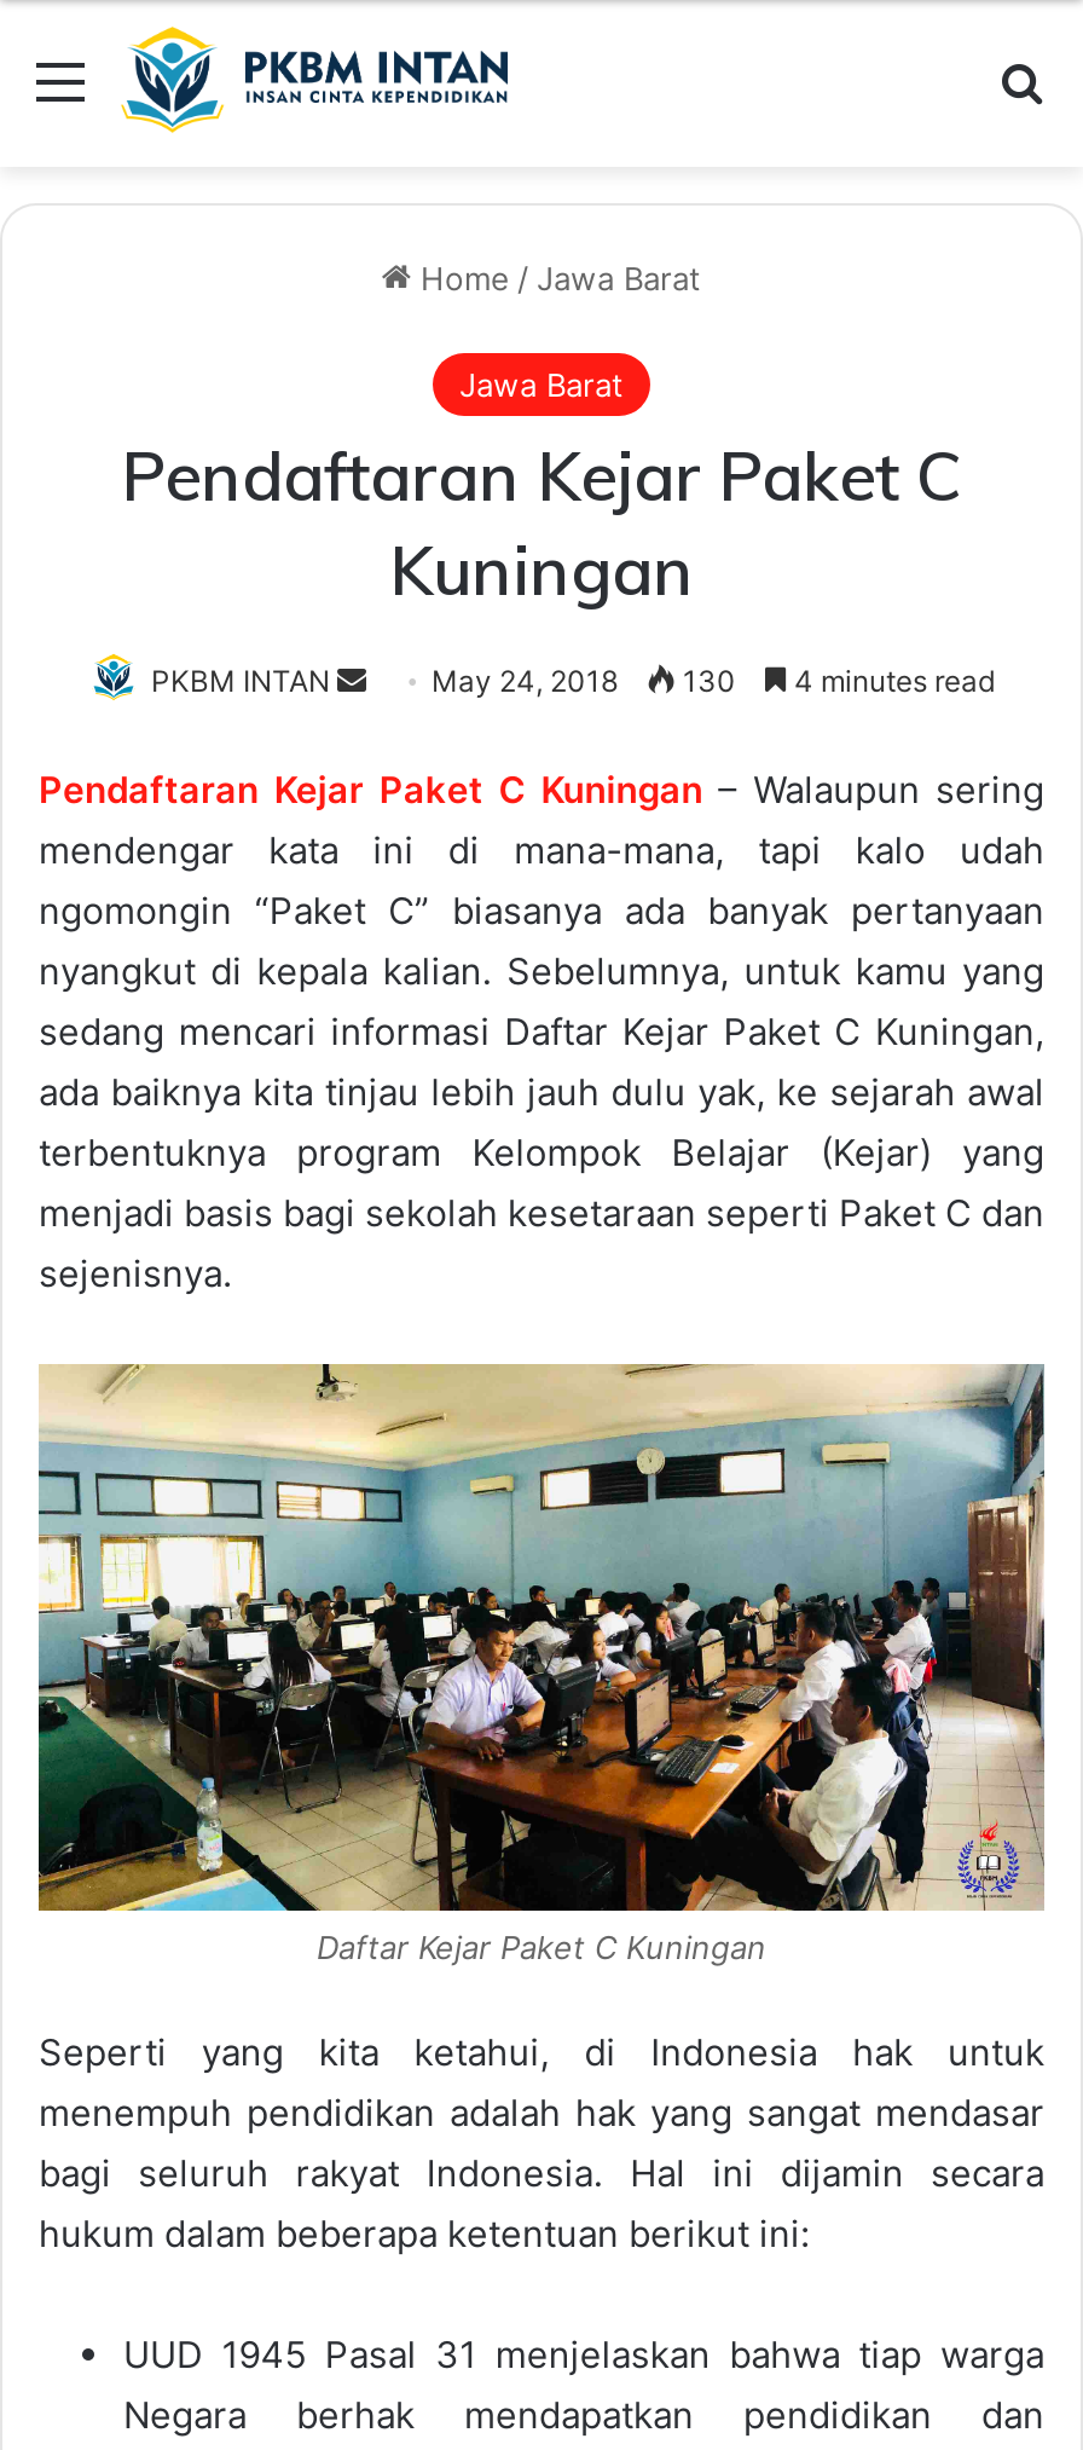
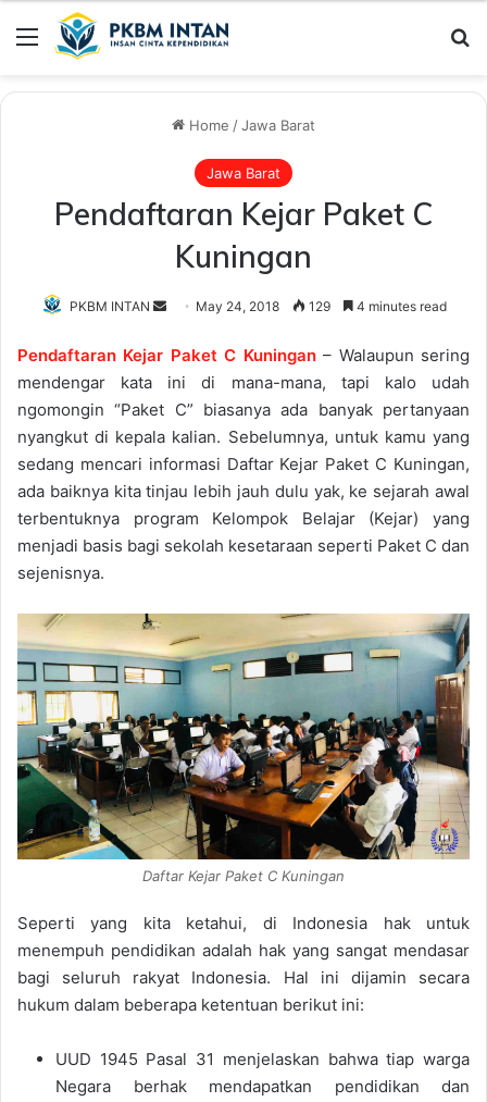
- 130
+ 129
